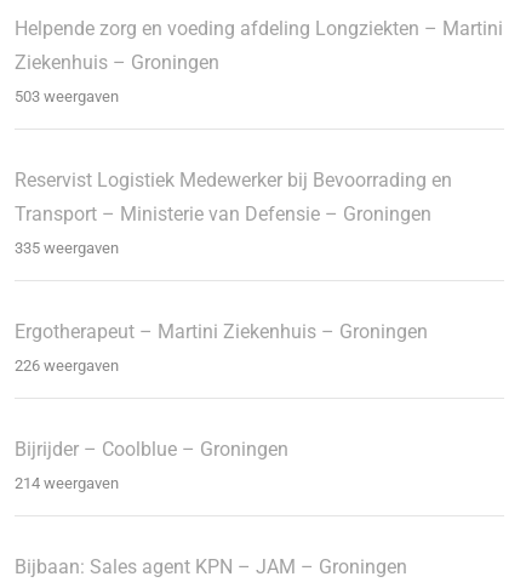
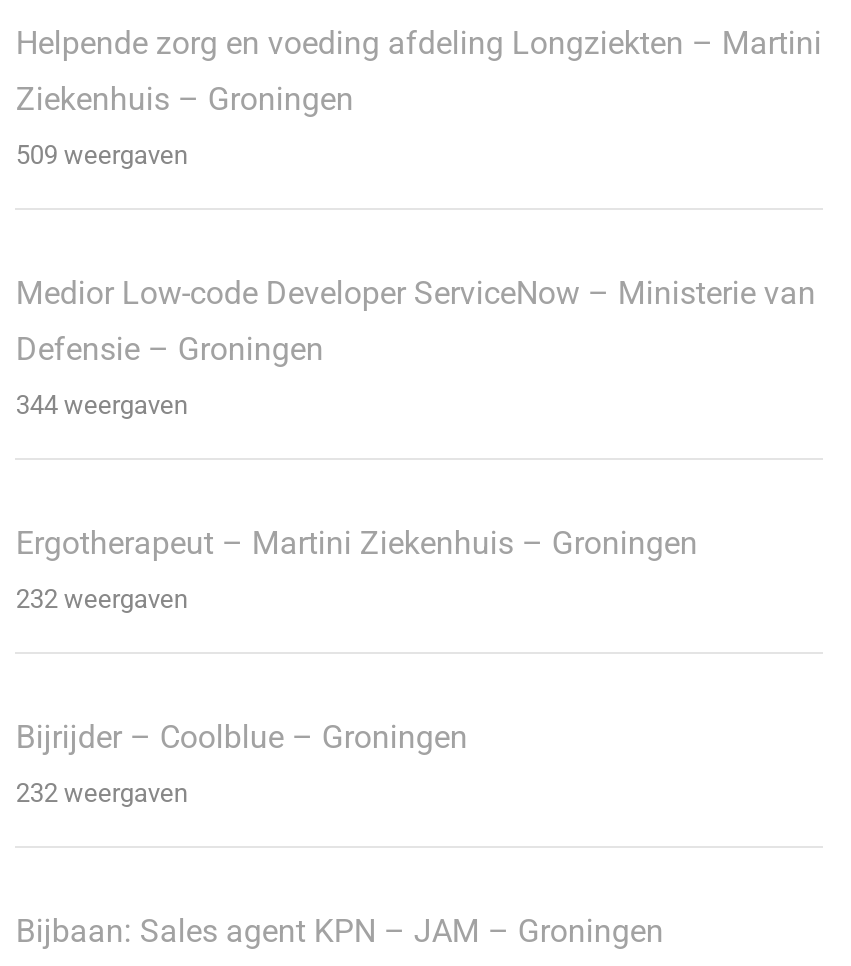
- 503 weergaven
+ 509 weergaven

- Reservist Logistiek Medewerker bij Bevoorrading en
+ Medior Low-code Developer ServiceNow – Ministerie van

- Transport – Ministerie van Defensie – Groningen
+ Defensie – Groningen

- 335 weergaven
+ 344 weergaven

- 226 weergaven
+ 232 weergaven

- 214 weergaven
+ 232 weergaven
